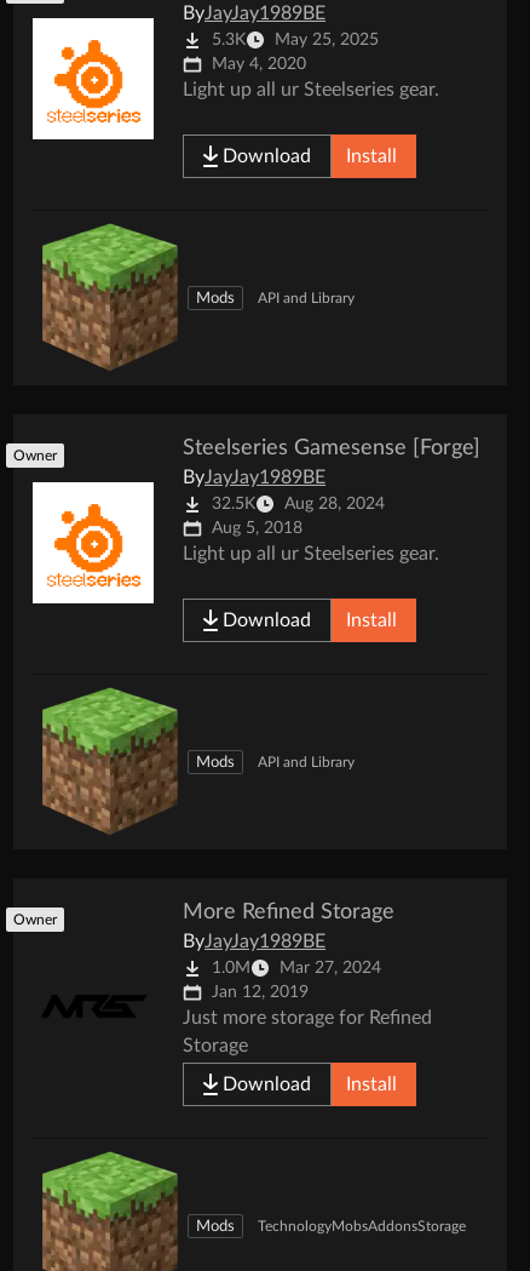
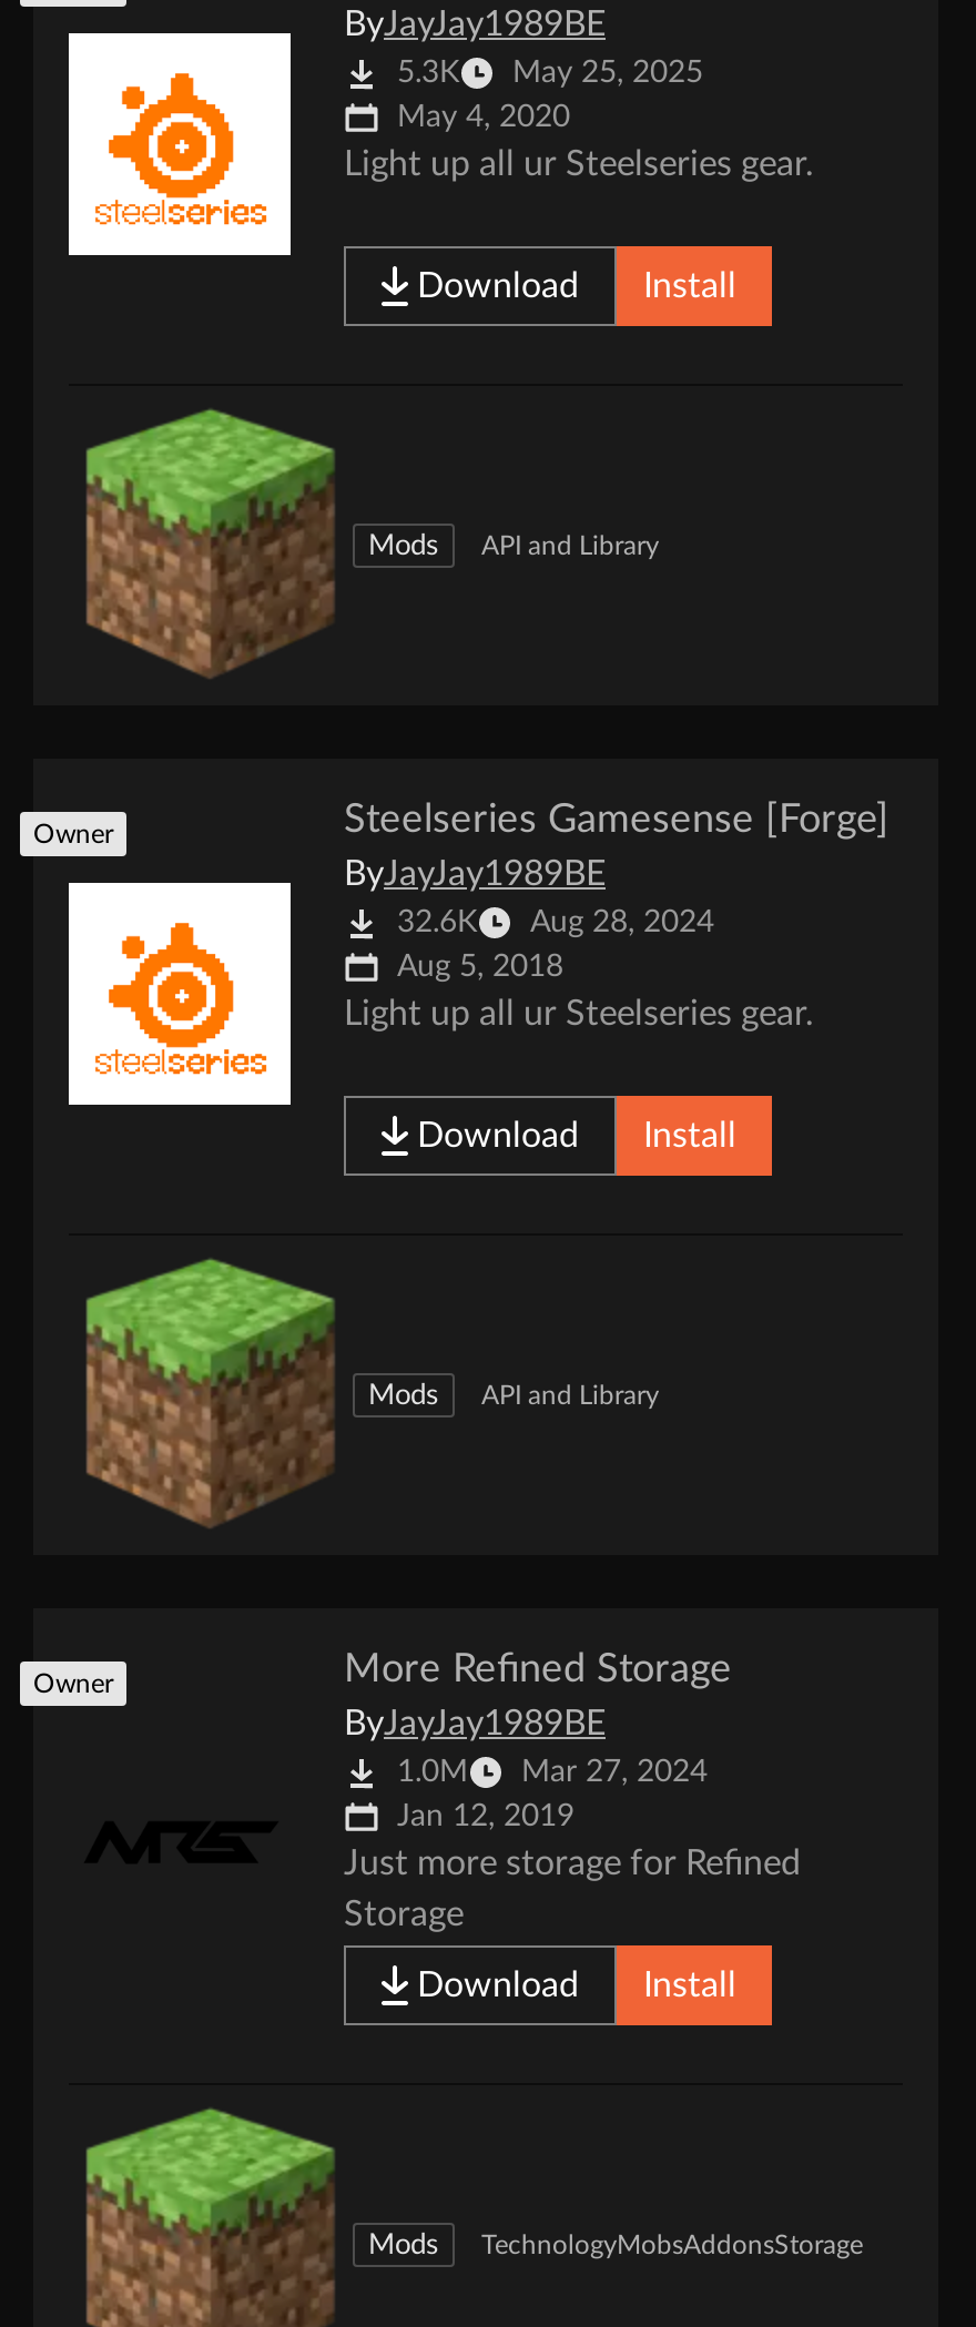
- 32.5K Aug 28, 2024
+ 32.6K Aug 28, 2024
